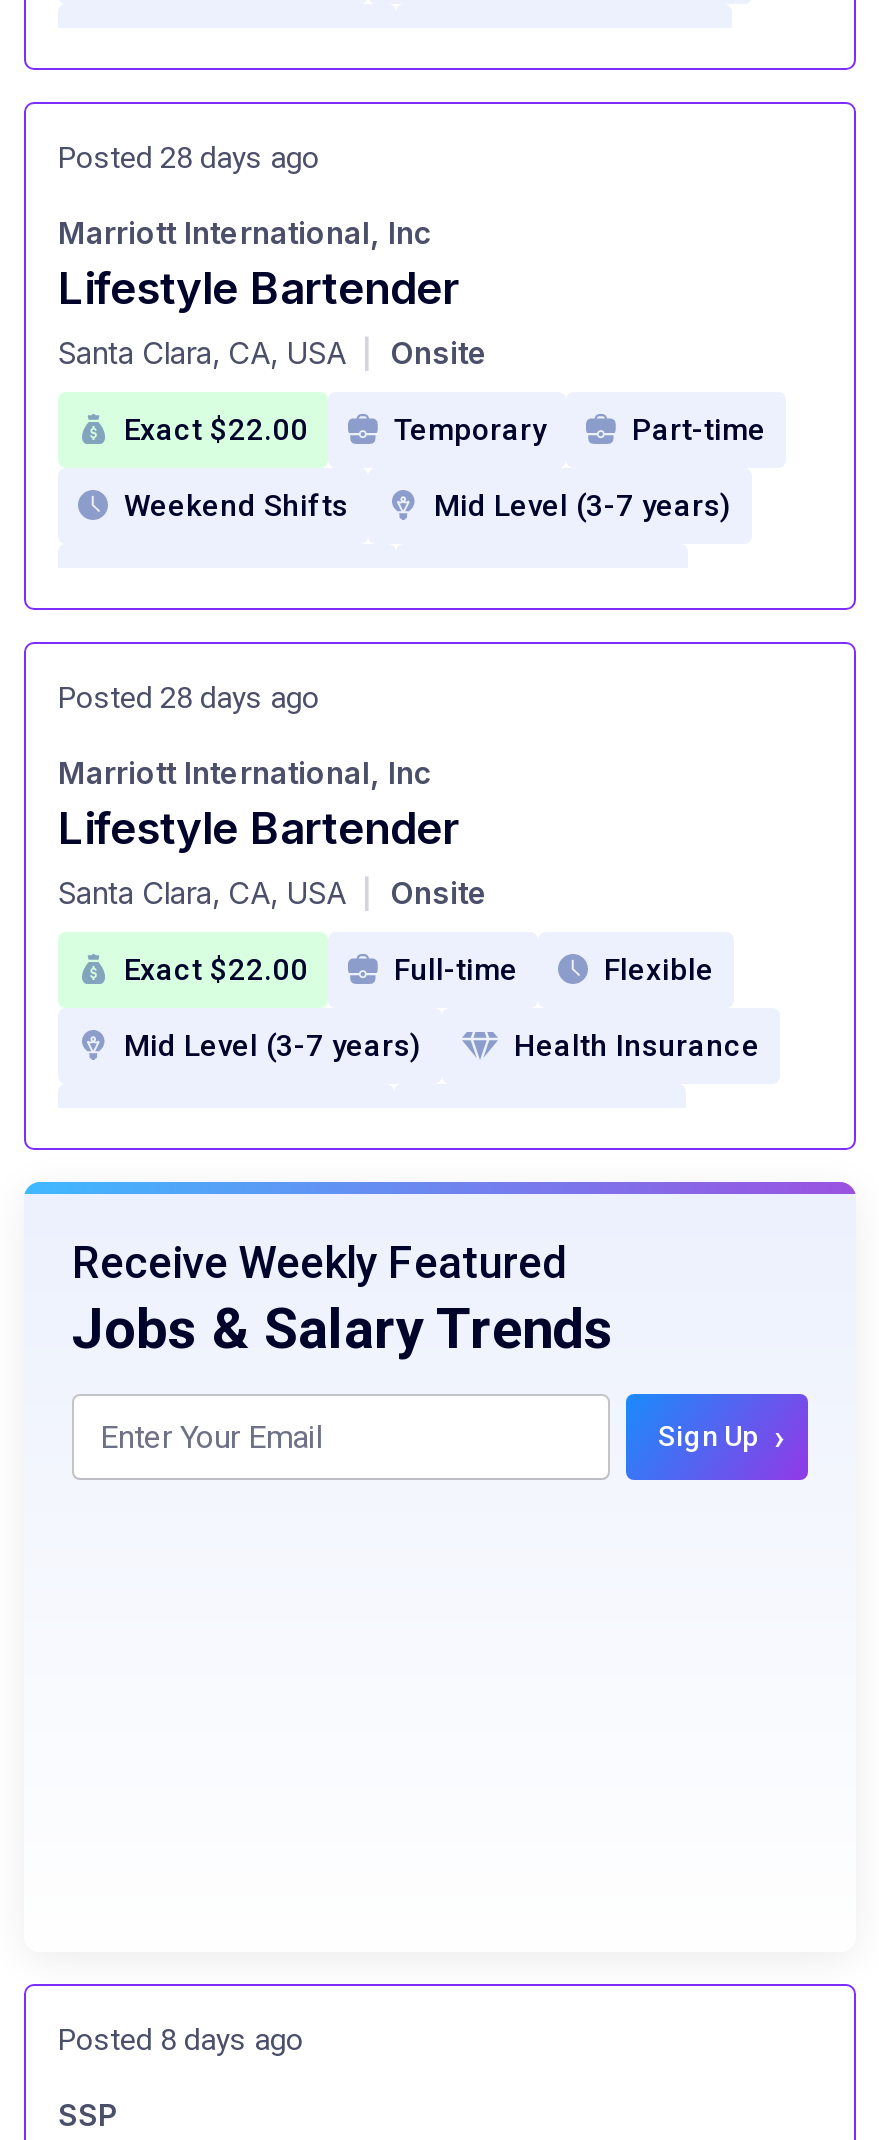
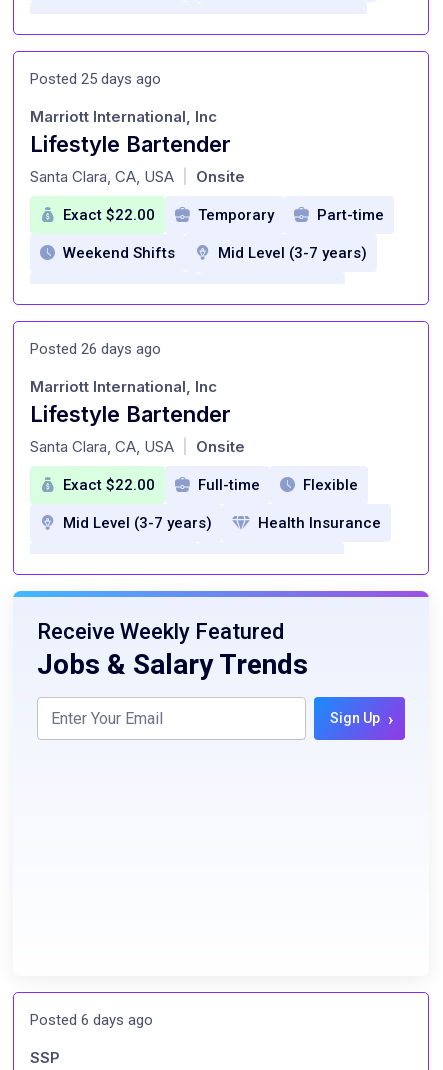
- Posted 28 days ago
+ Posted 25 days ago

- Posted 28 days ago
+ Posted 26 days ago

- Posted 8 days ago
+ Posted 6 days ago
